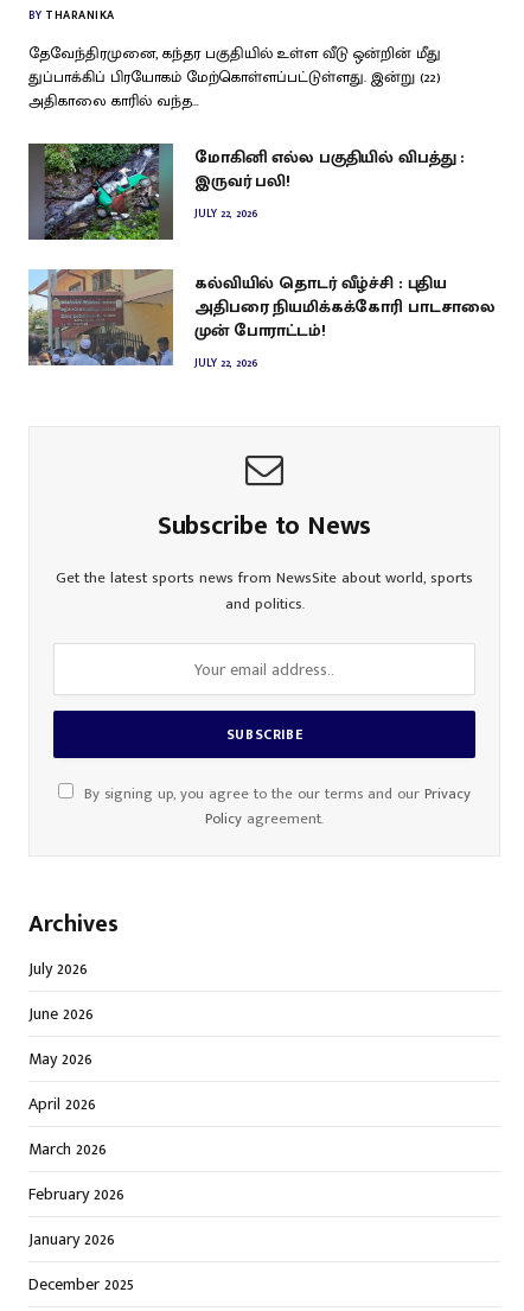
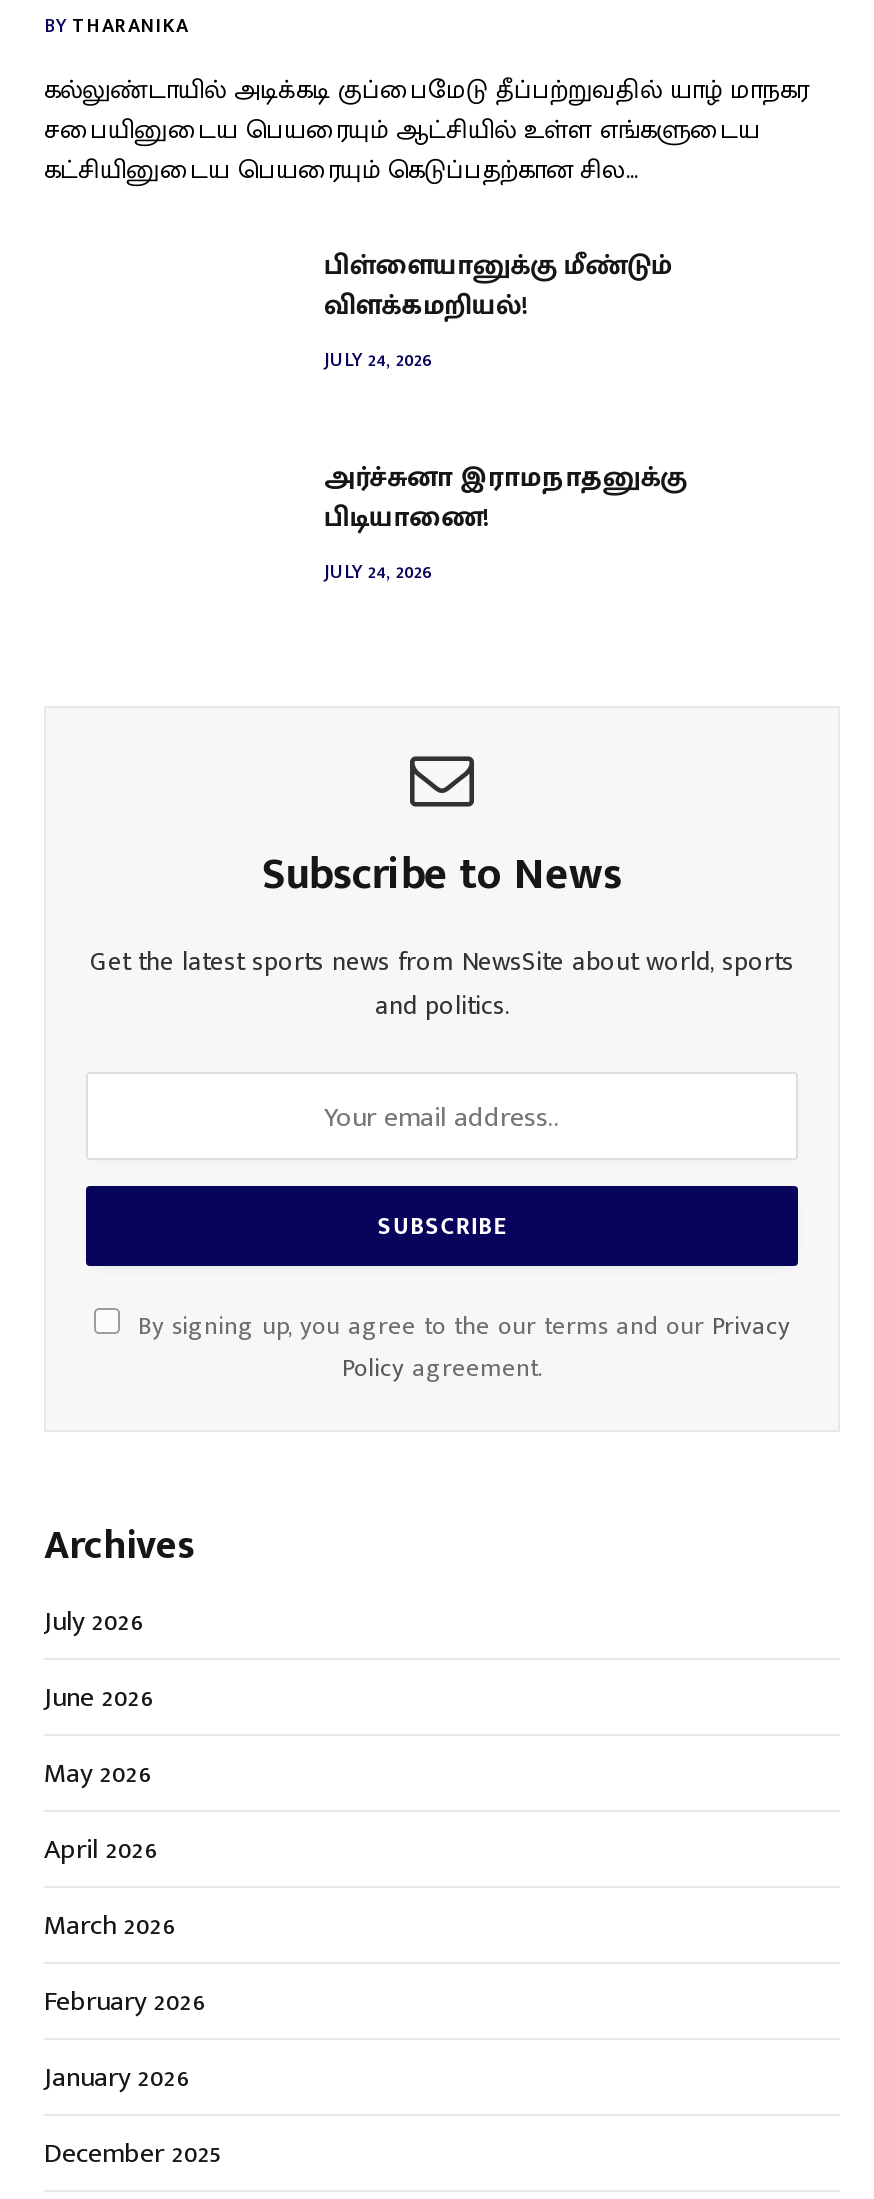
- தேவேந்திரமுனை, கந்தர பகுதியில் உள்ள வீடு ஒன்றின் மீது
- துப்பாக்கிப் பிரயோகம் மேற்கொள்ளப்பட்டுள்ளது. இன்று (22)
- அதிகாலை காரில் வந்த…
+ கல்லுண்டாயில் அடிக்கடி குப்பைமேடு தீப்பற்றுவதில் யாழ் மாநகர
+ சபையினுடைய பெயரையும் ஆட்சியில் உள்ள எங்களுடைய
+ கட்சியினுடைய பெயரையும் கெடுப்பதற்கான சில…

- [image]

- மோகினி எல்ல பகுதியில் விபத்து :
- இருவர் பலி!
- JULY 22, 2026
+ பிள்ளையானுக்கு மீண்டும்
+ விளக்கமறியல்!
+ JULY 24, 2026

- [image]

- கல்வியில் தொடர் வீழ்ச்சி : புதிய
- அதிபரை நியமிக்கக்கோரி பாடசாலை
- முன் போராட்டம்!
- JULY 22, 2026
+ அர்ச்சுனா இராமநாதனுக்கு
+ பிடியாணை!
+ JULY 24, 2026
